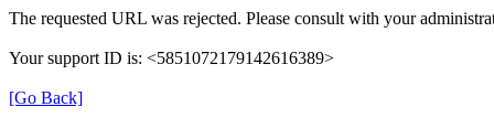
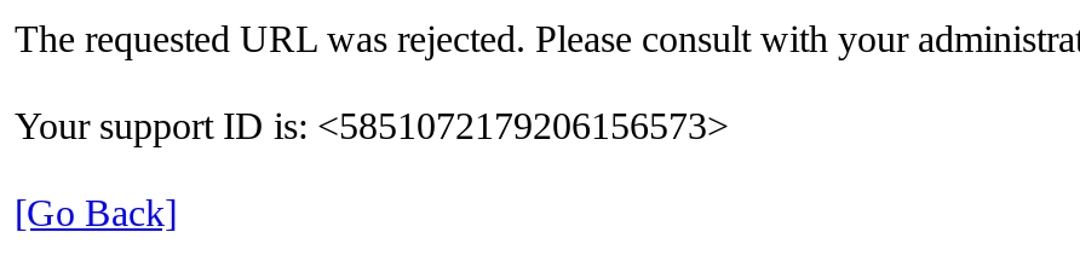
- Your support ID is: <5851072179142616389>
+ Your support ID is: <5851072179206156573>
